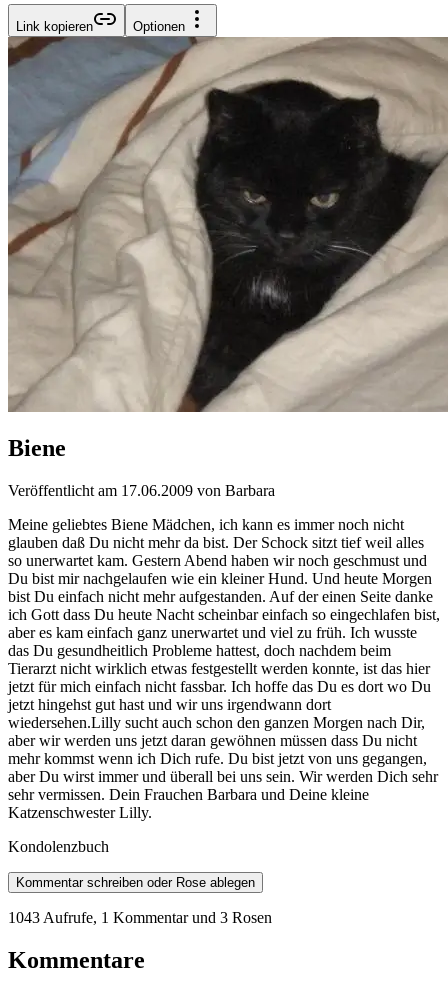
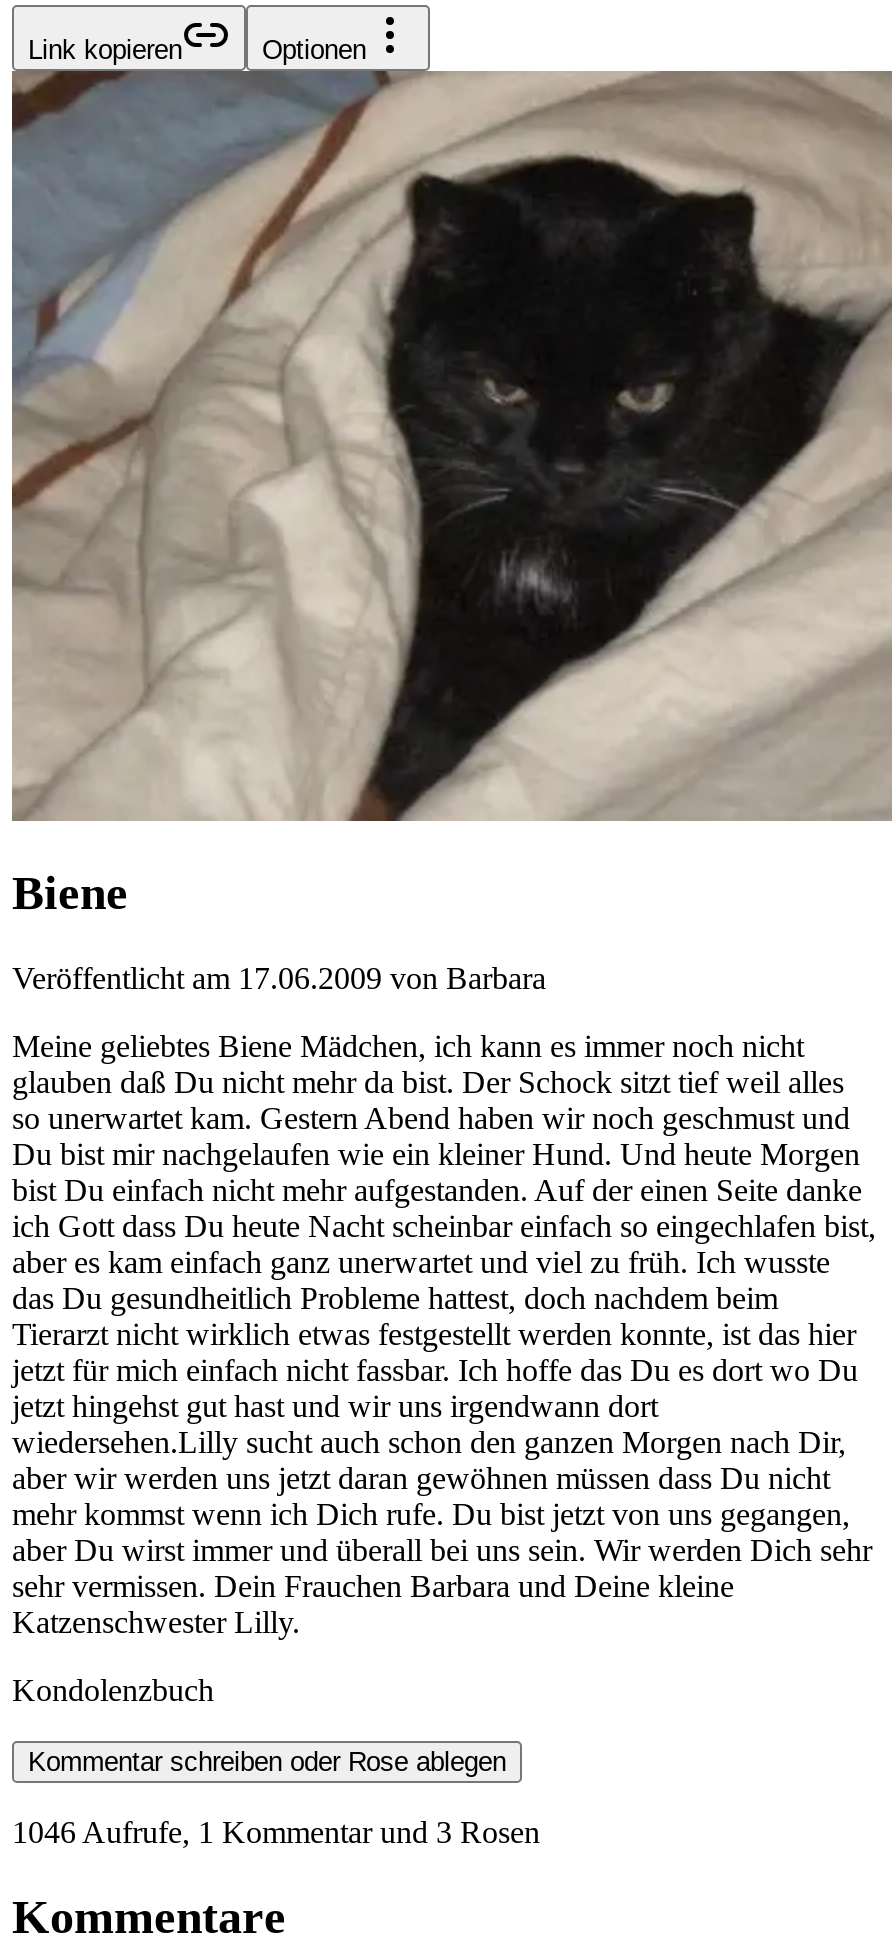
- 1043 Aufrufe, 1 Kommentar und 3 Rosen
+ 1046 Aufrufe, 1 Kommentar und 3 Rosen
